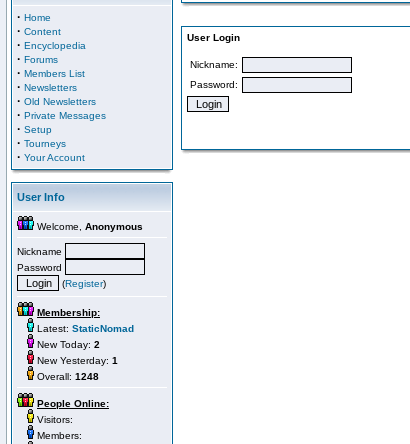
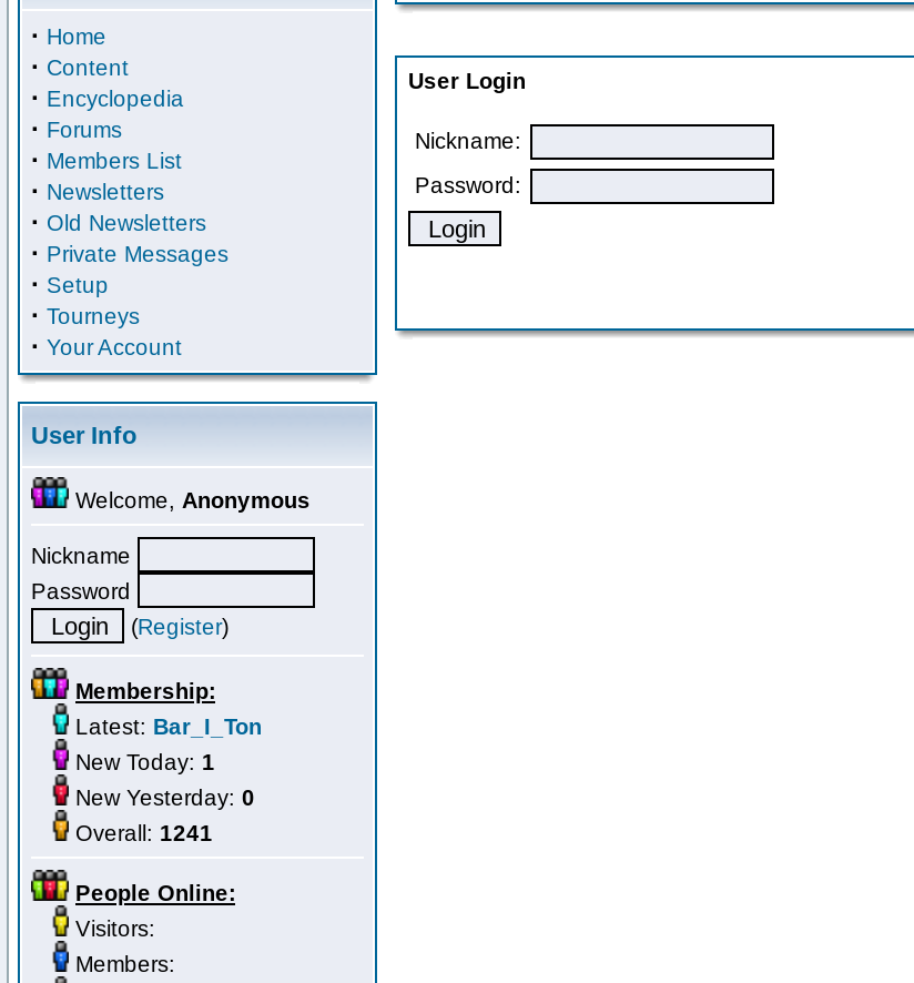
- Latest: StaticNomad
+ Latest: Bar_I_Ton

- New Today: 2
+ New Today: 1

- New Yesterday: 1
+ New Yesterday: 0

- Overall: 1248
+ Overall: 1241
